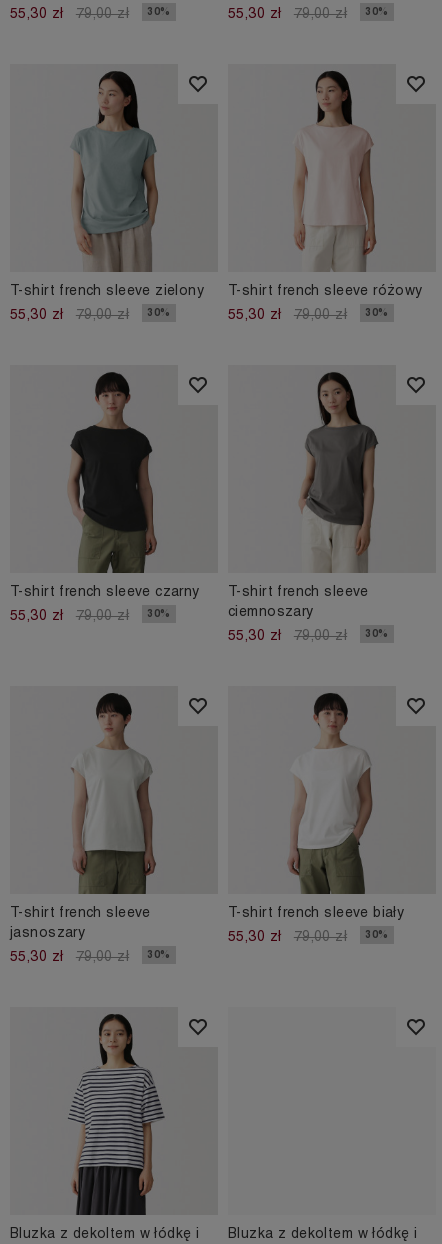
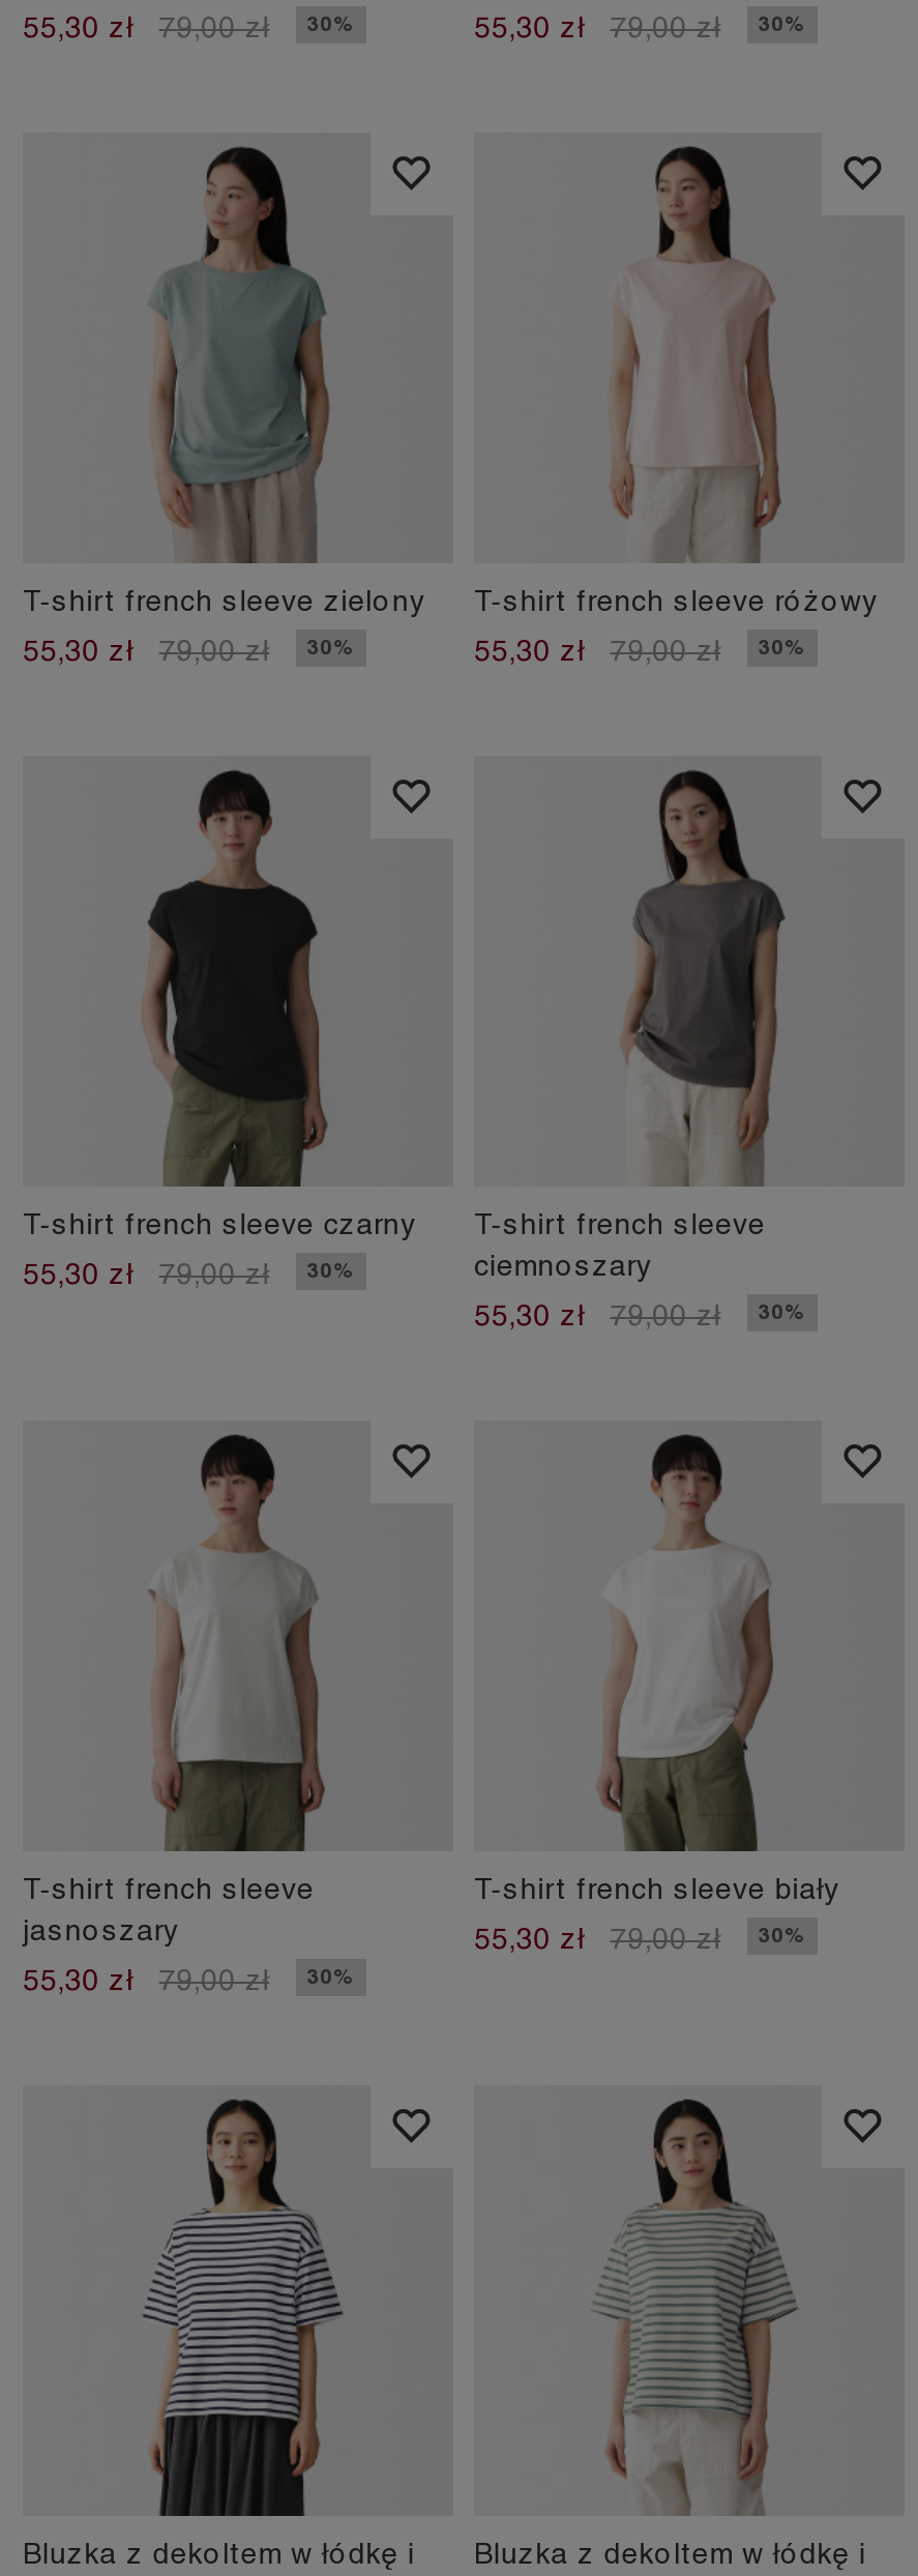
+ [image]
